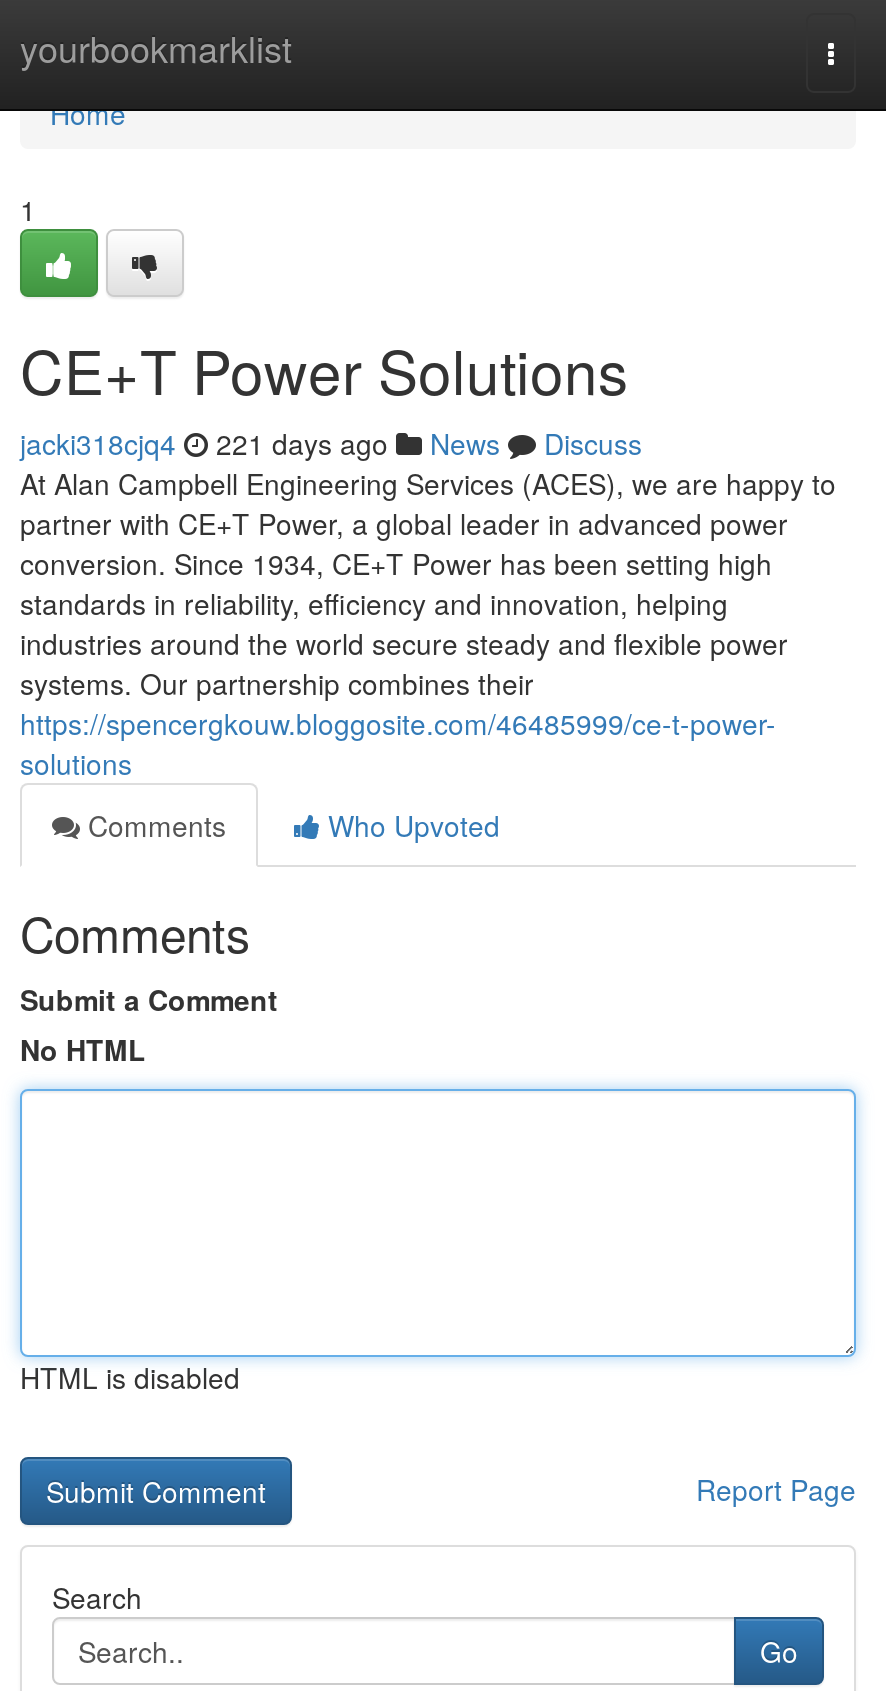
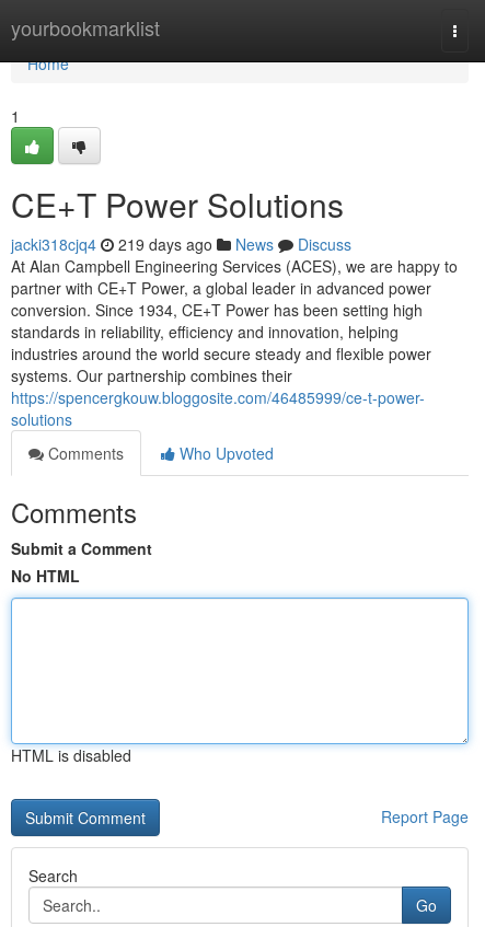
- jacki318cjq4 221 days ago News Discuss
+ jacki318cjq4 219 days ago News Discuss
